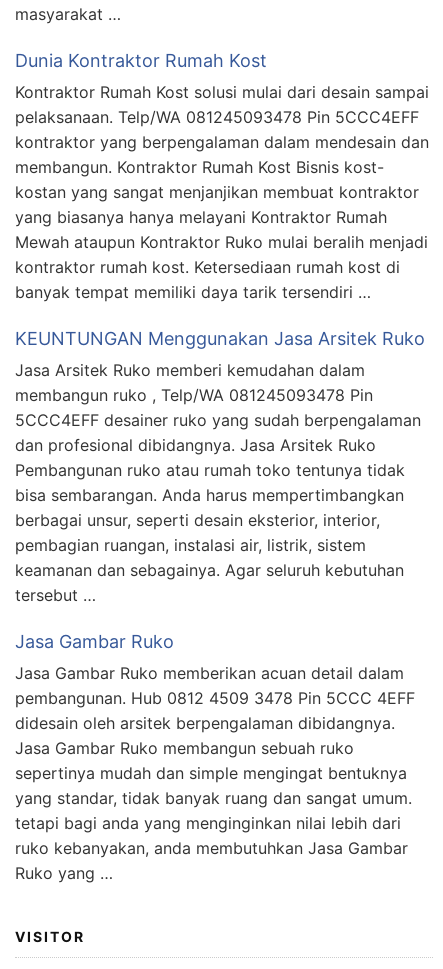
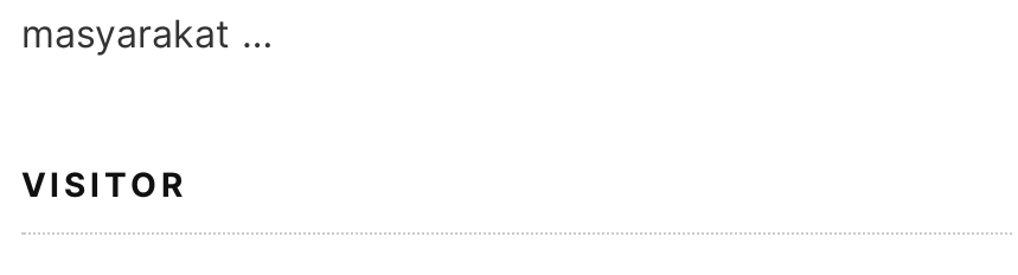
- Dunia Kontraktor Rumah Kost
- Kontraktor Rumah Kost solusi mulai dari desain sampai
- pelaksanaan. Telp/WA 081245093478 Pin 5CCC4EFF
- kontraktor yang berpengalaman dalam mendesain dan
- membangun. Kontraktor Rumah Kost Bisnis kost-
- kostan yang sangat menjanjikan membuat kontraktor
- yang biasanya hanya melayani Kontraktor Rumah
- Mewah ataupun Kontraktor Ruko mulai beralih menjadi
- kontraktor rumah kost. Ketersediaan rumah kost di
- banyak tempat memiliki daya tarik tersendiri …
- KEUNTUNGAN Menggunakan Jasa Arsitek Ruko
- Jasa Arsitek Ruko memberi kemudahan dalam
- membangun ruko , Telp/WA 081245093478 Pin
- 5CCC4EFF desainer ruko yang sudah berpengalaman
- dan profesional dibidangnya. Jasa Arsitek Ruko
- Pembangunan ruko atau rumah toko tentunya tidak
- bisa sembarangan. Anda harus mempertimbangkan
- berbagai unsur, seperti desain eksterior, interior,
- pembagian ruangan, instalasi air, listrik, sistem
- keamanan dan sebagainya. Agar seluruh kebutuhan
- tersebut …
- Jasa Gambar Ruko
- Jasa Gambar Ruko memberikan acuan detail dalam
- pembangunan. Hub 0812 4509 3478 Pin 5CCC 4EFF
- didesain oleh arsitek berpengalaman dibidangnya.
- Jasa Gambar Ruko membangun sebuah ruko
- sepertinya mudah dan simple mengingat bentuknya
- yang standar, tidak banyak ruang dan sangat umum.
- tetapi bagi anda yang menginginkan nilai lebih dari
- ruko kebanyakan, anda membutuhkan Jasa Gambar
- Ruko yang …
